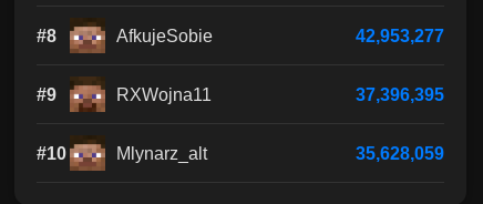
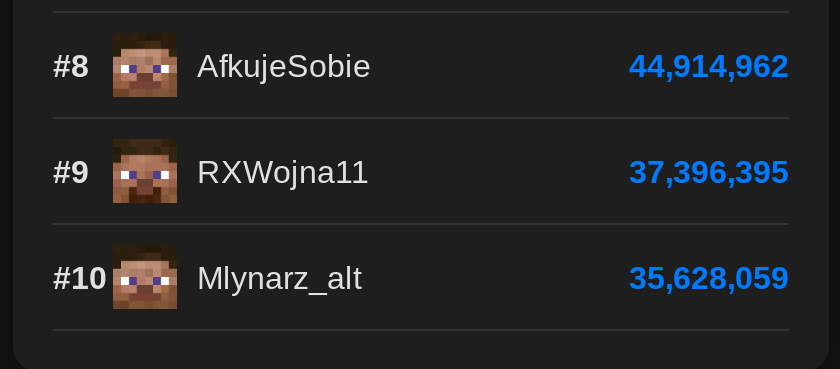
- 42,953,277
+ 44,914,962
